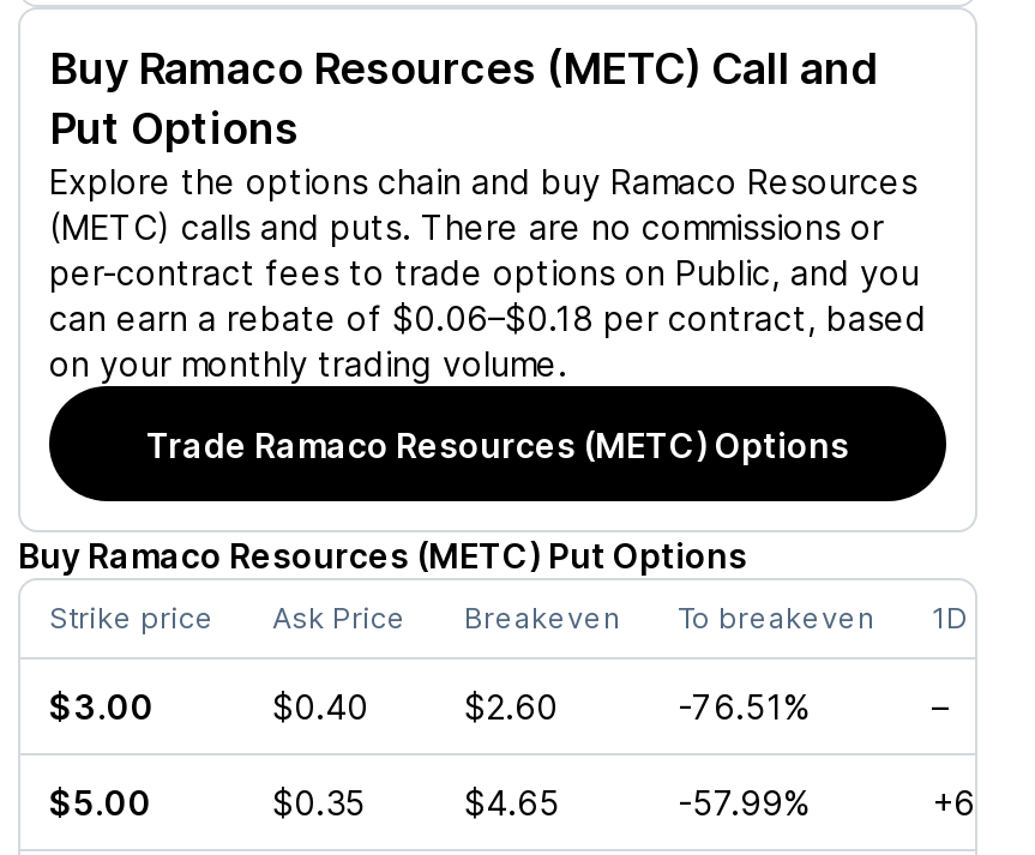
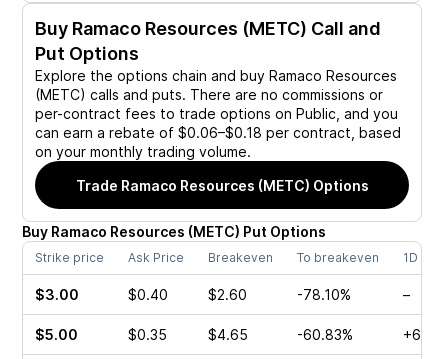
- -76.51%
+ -78.10%

- -57.99%
+ -60.83%
